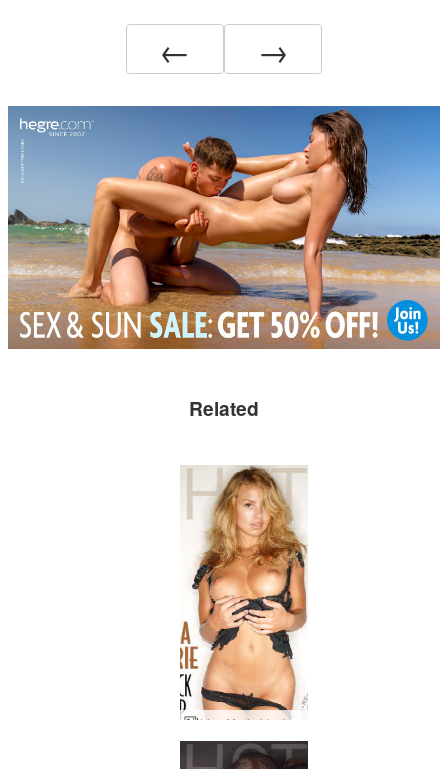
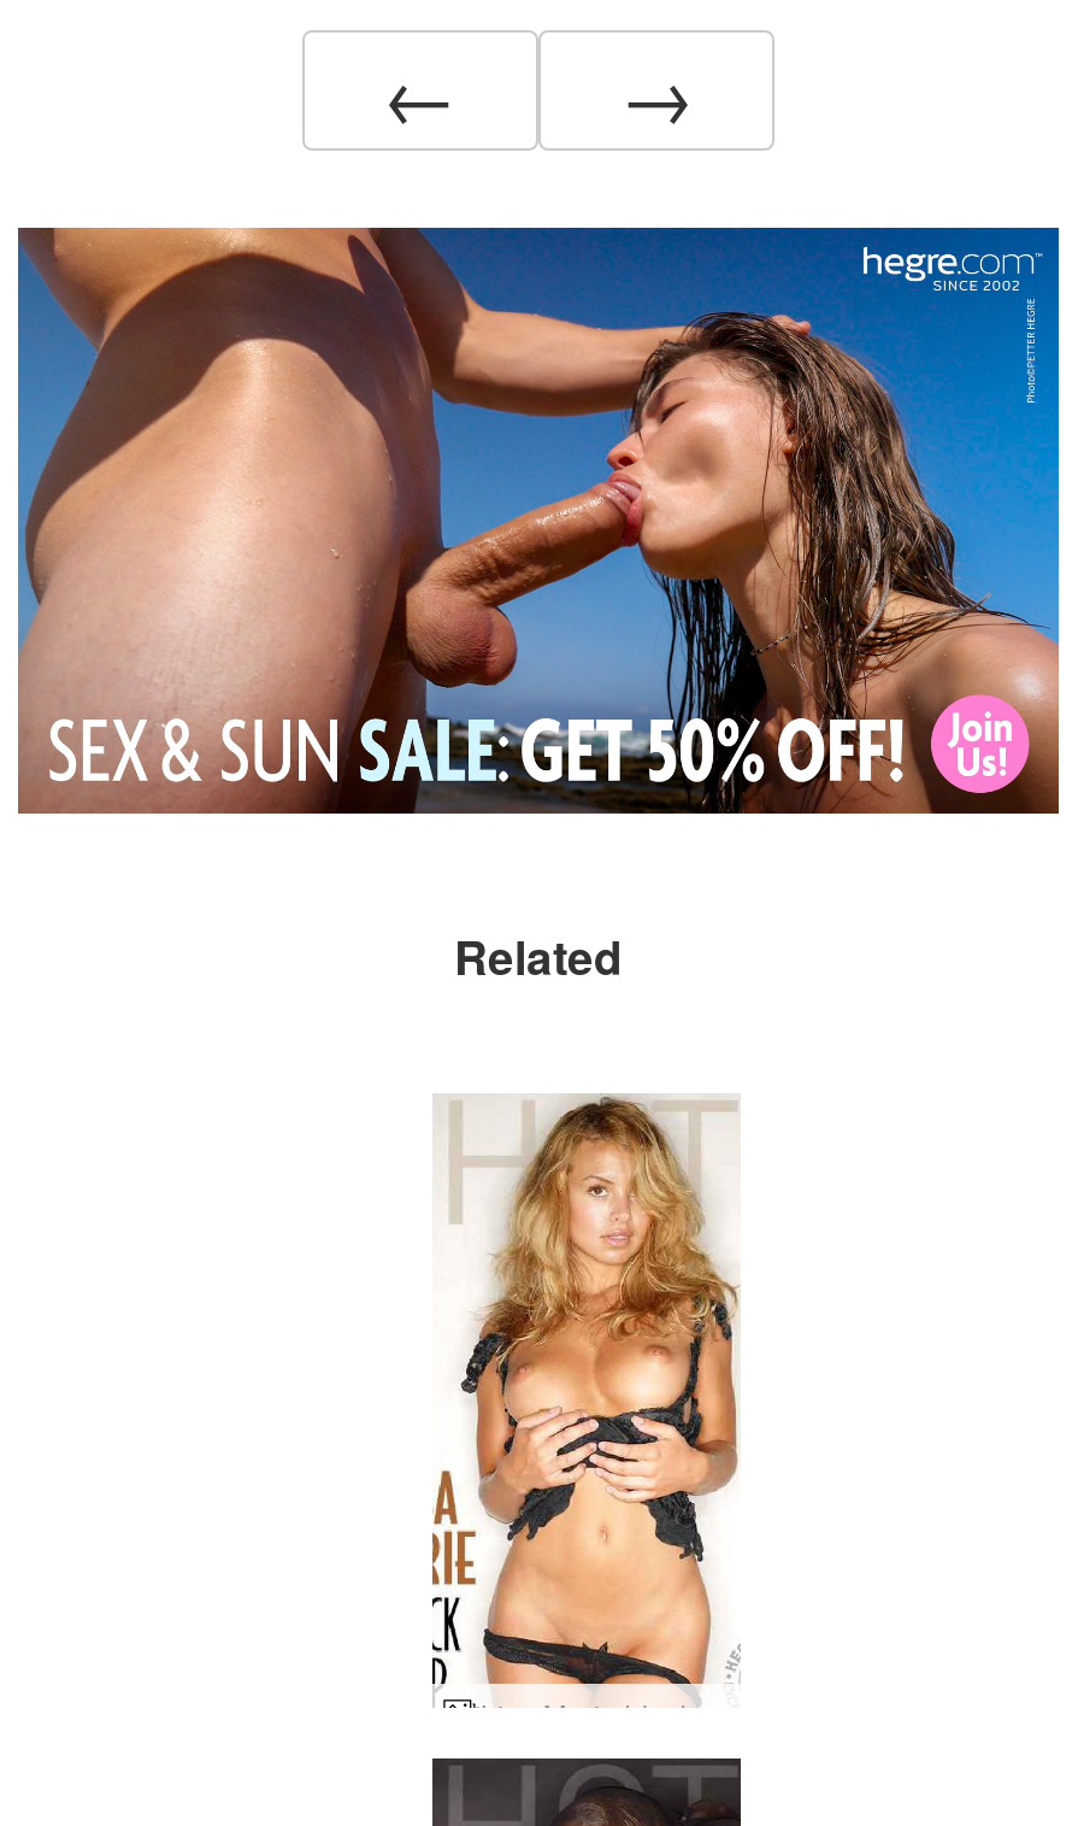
- [image]
+ [image]
